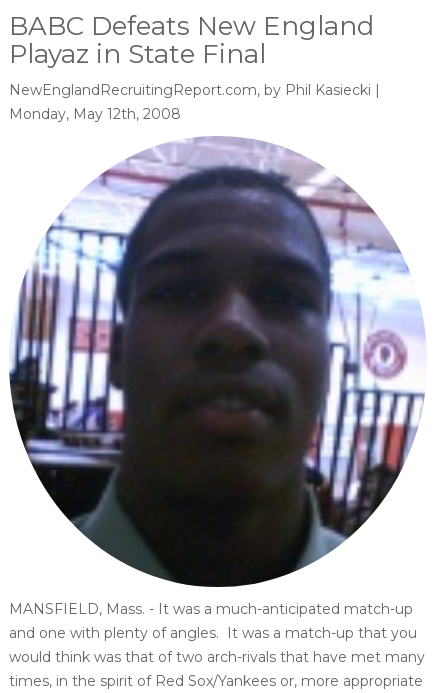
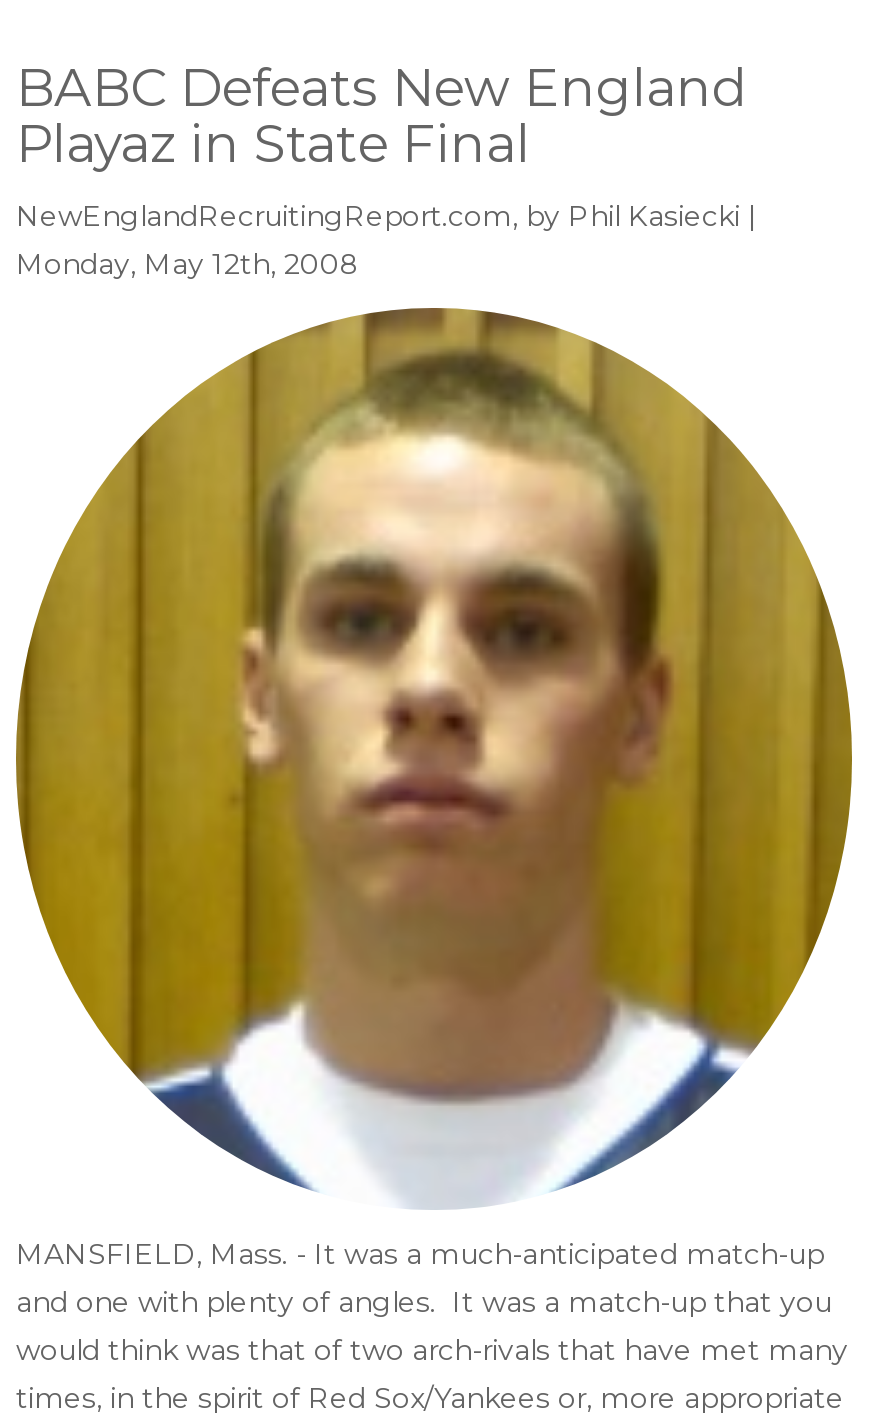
- [image]
+ [image]
